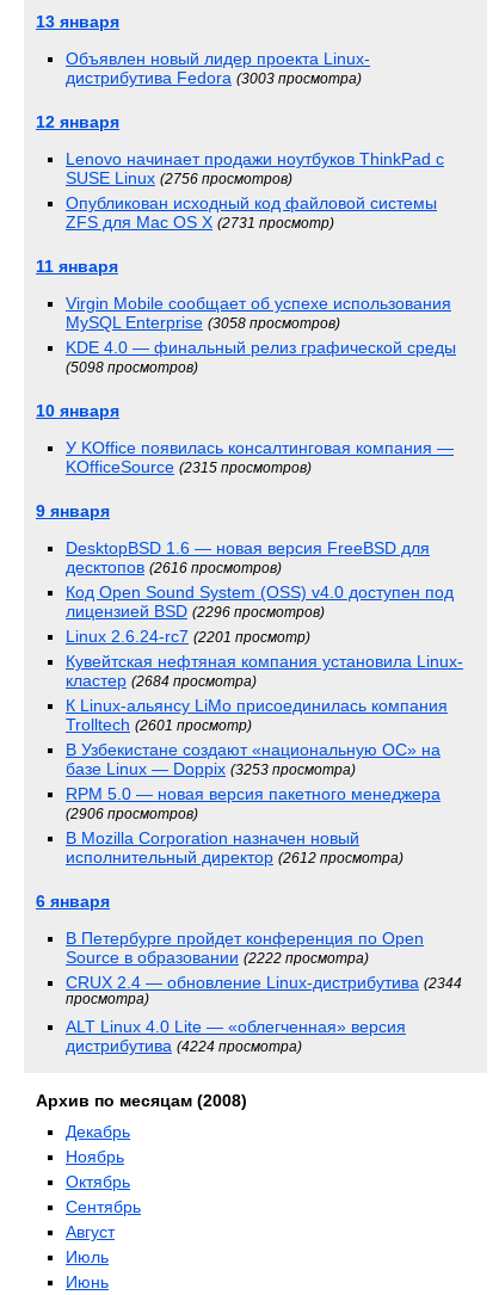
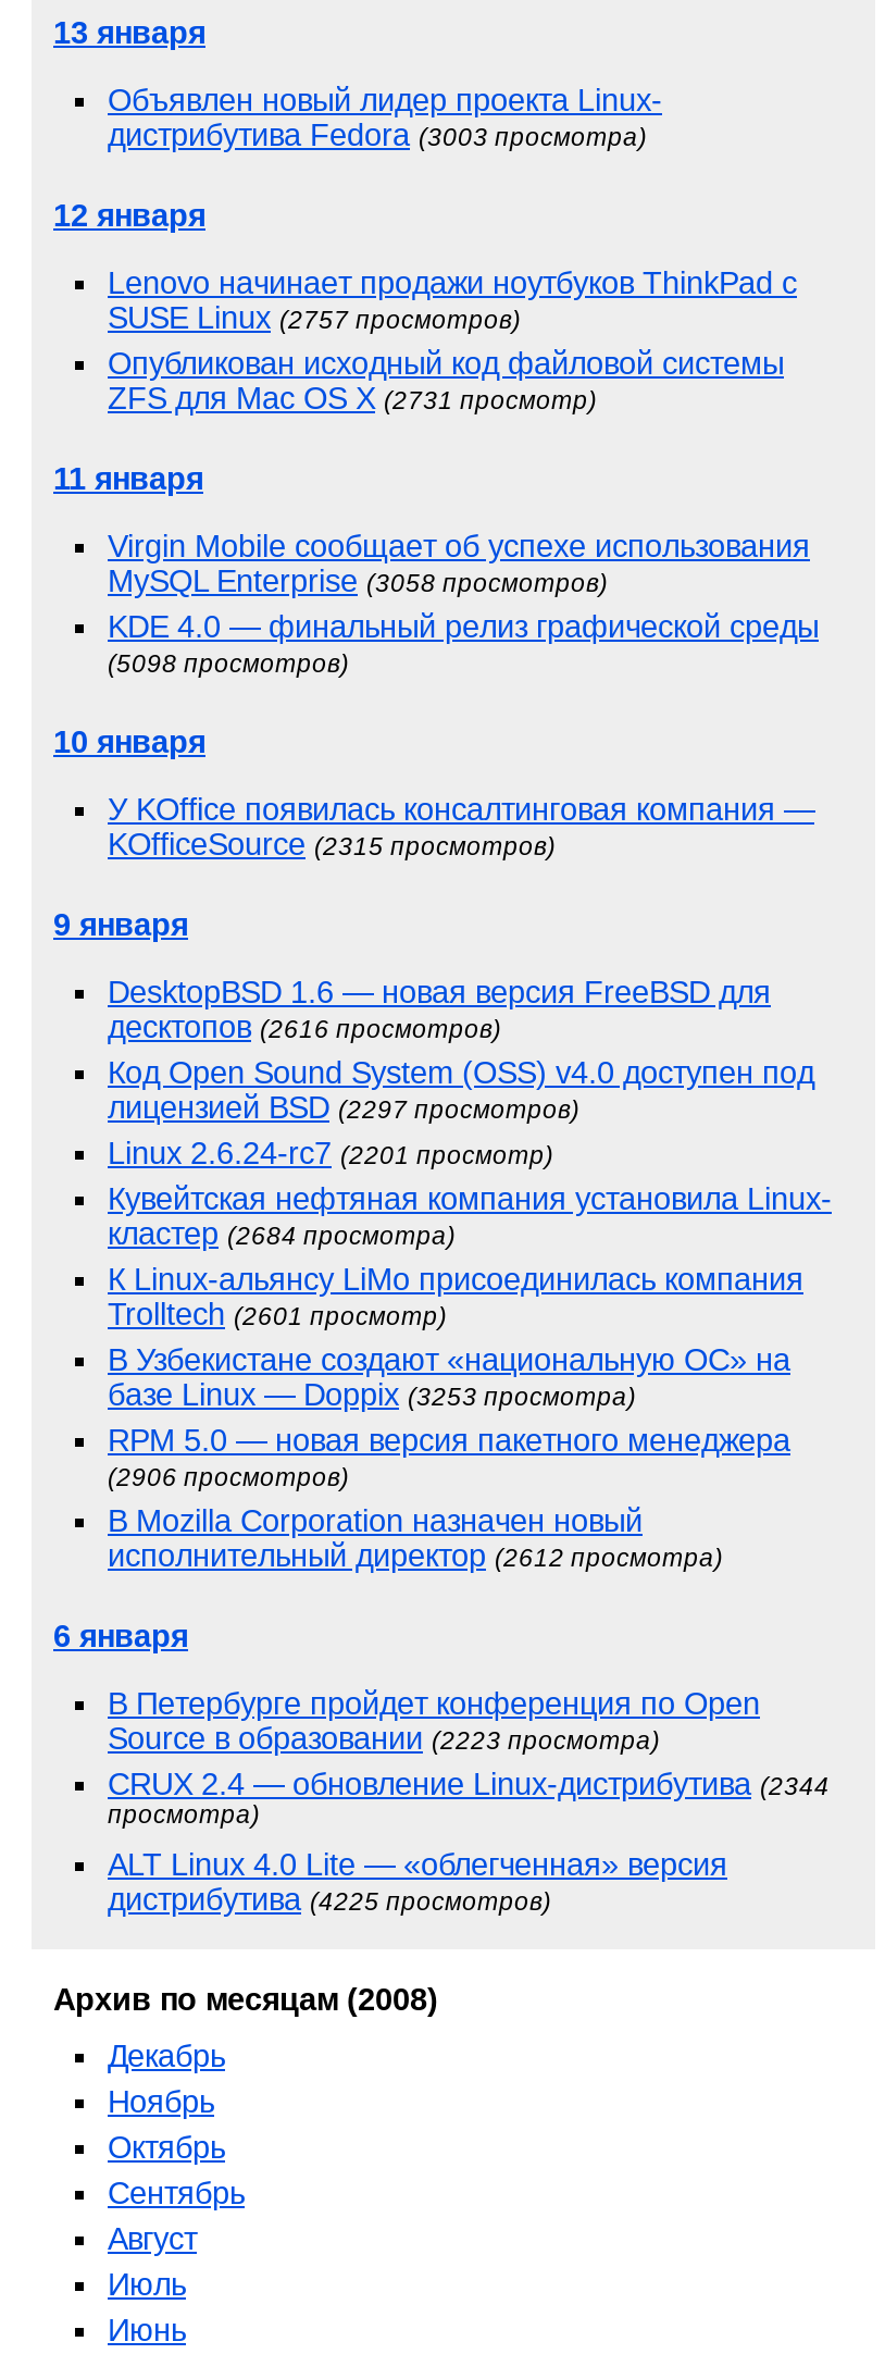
- SUSE Linux (2756 просмотров)
+ SUSE Linux (2757 просмотров)

- лицензией BSD (2296 просмотров)
+ лицензией BSD (2297 просмотров)

- Source в образовании (2222 просмотра)
+ Source в образовании (2223 просмотра)

- дистрибутива (4224 просмотра)
+ дистрибутива (4225 просмотров)
